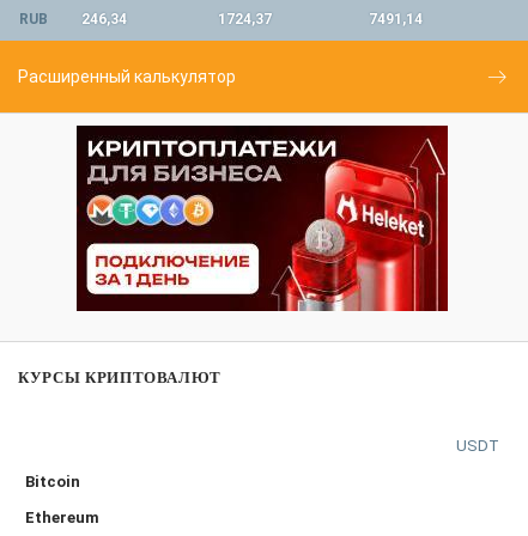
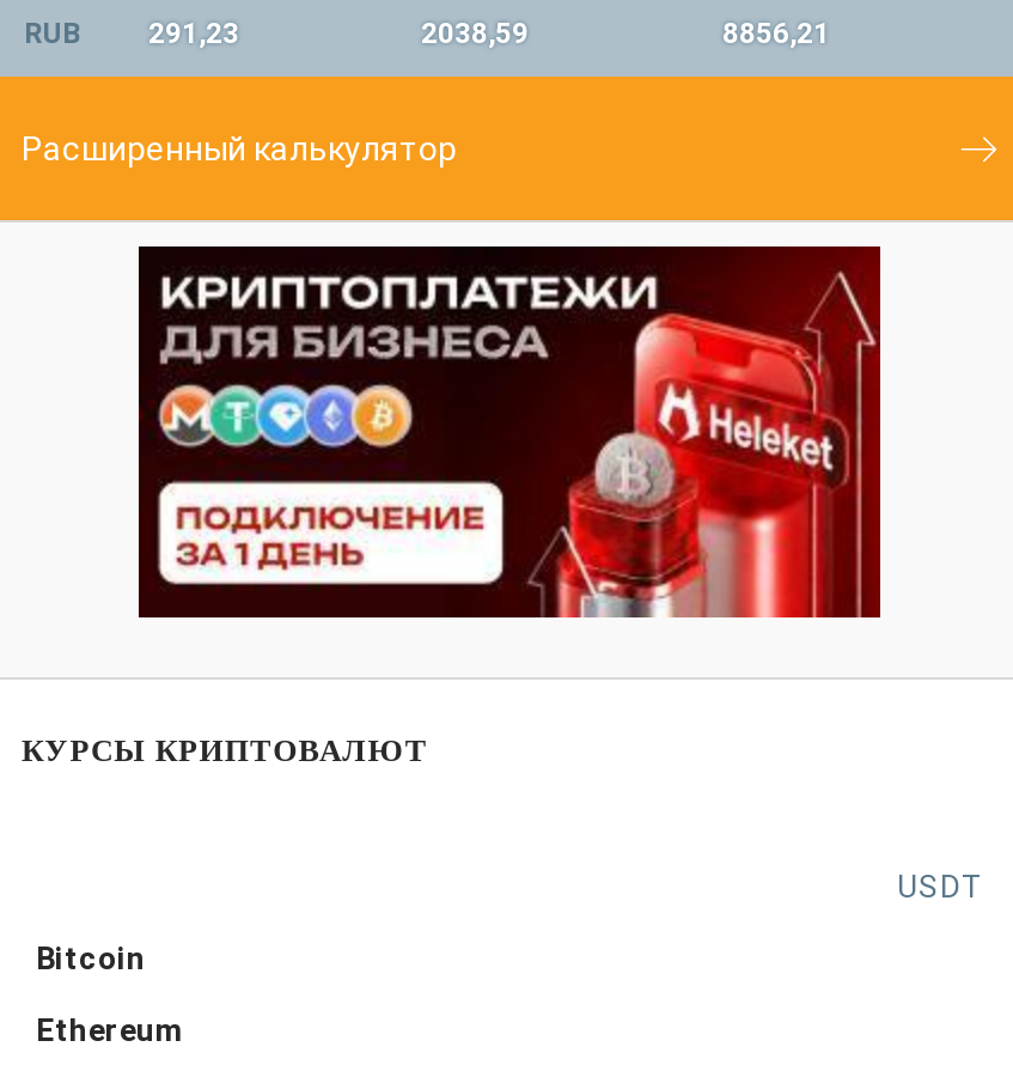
- RUB 246,34
+ RUB 291,23

- 1724,37
+ 2038,59

- 7491,14
+ 8856,21
